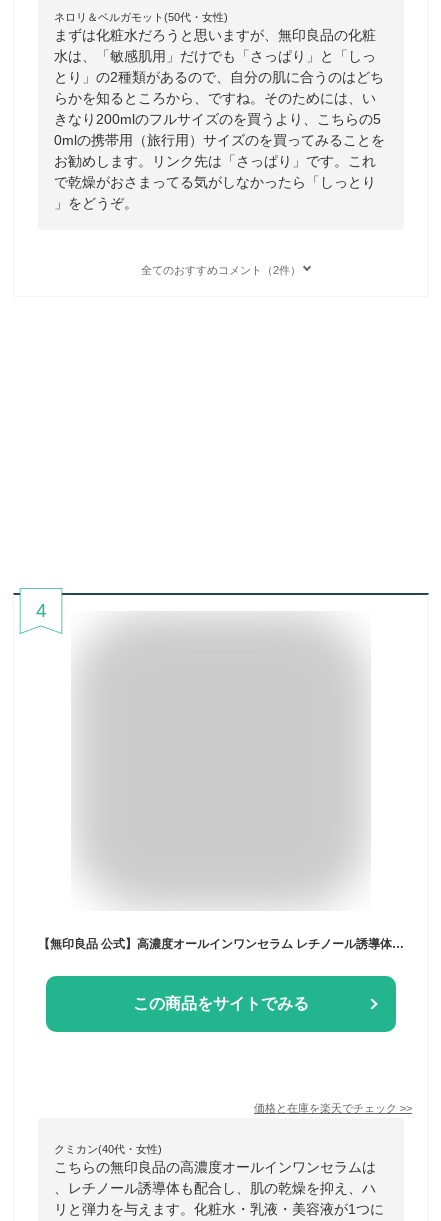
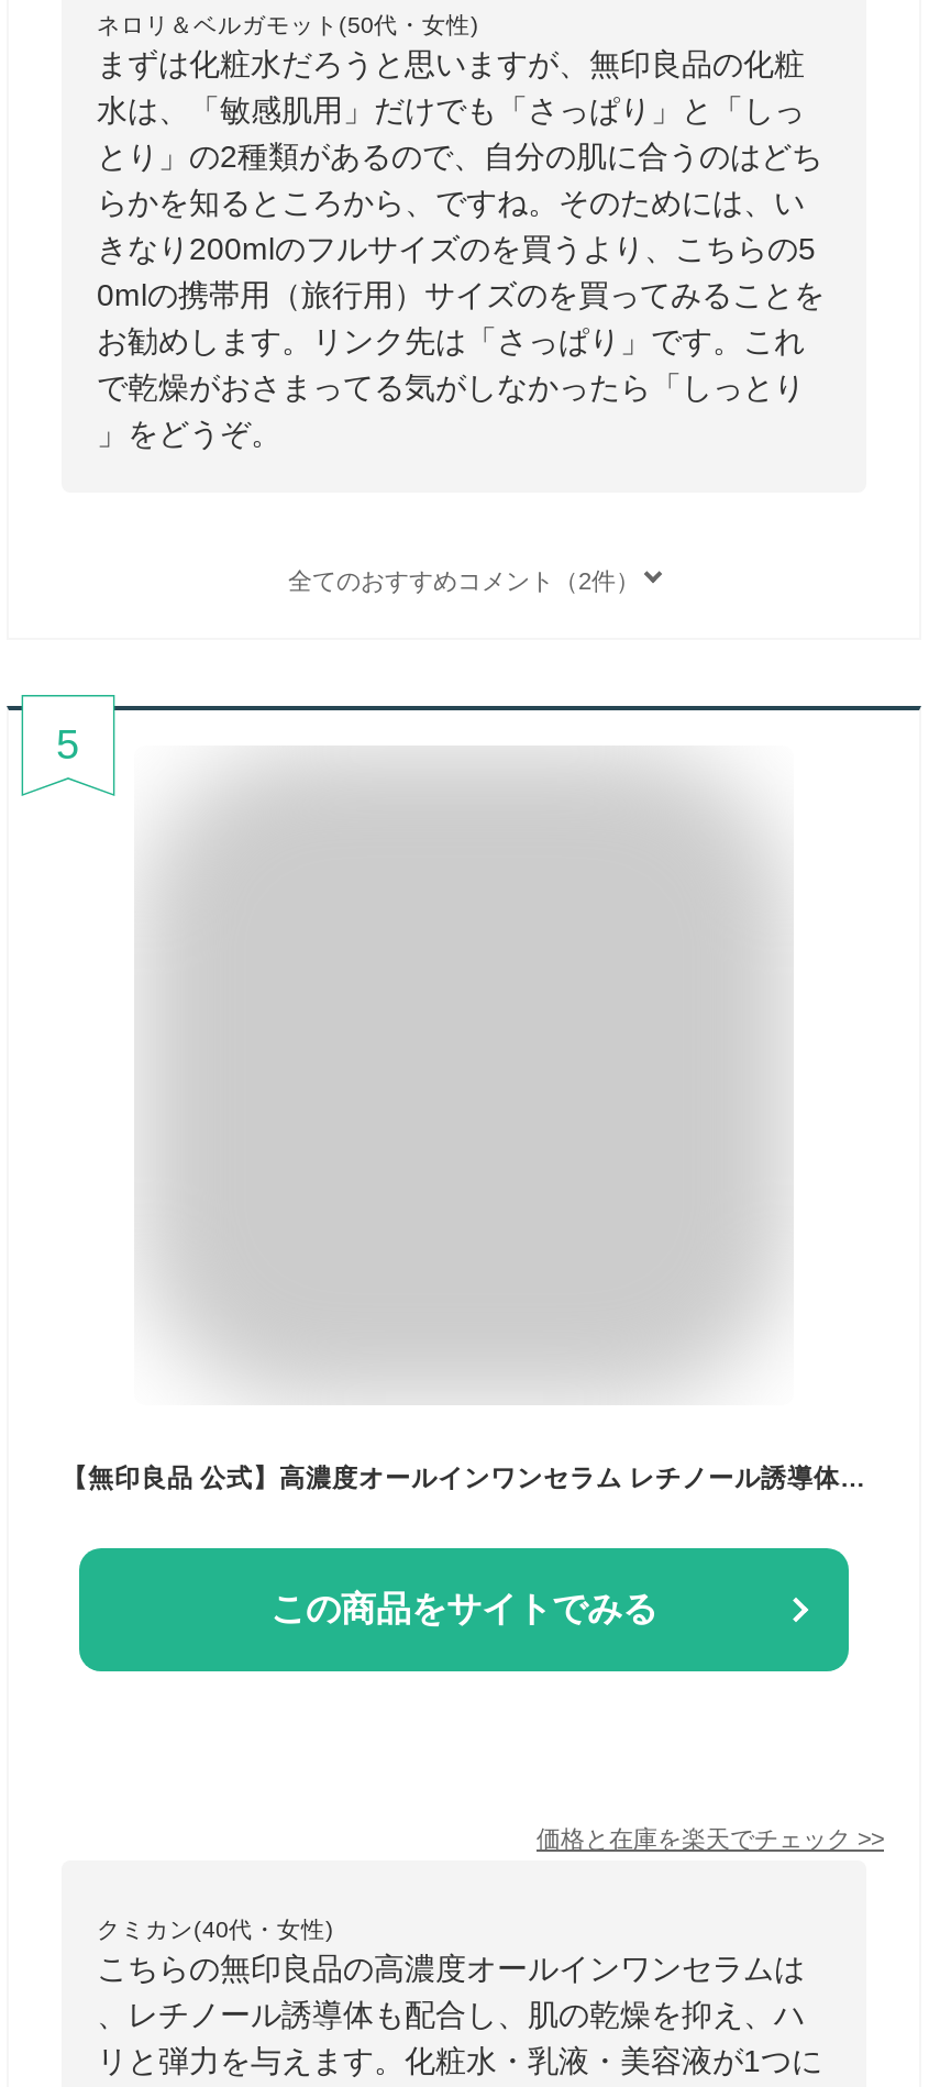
- 4
+ 5
